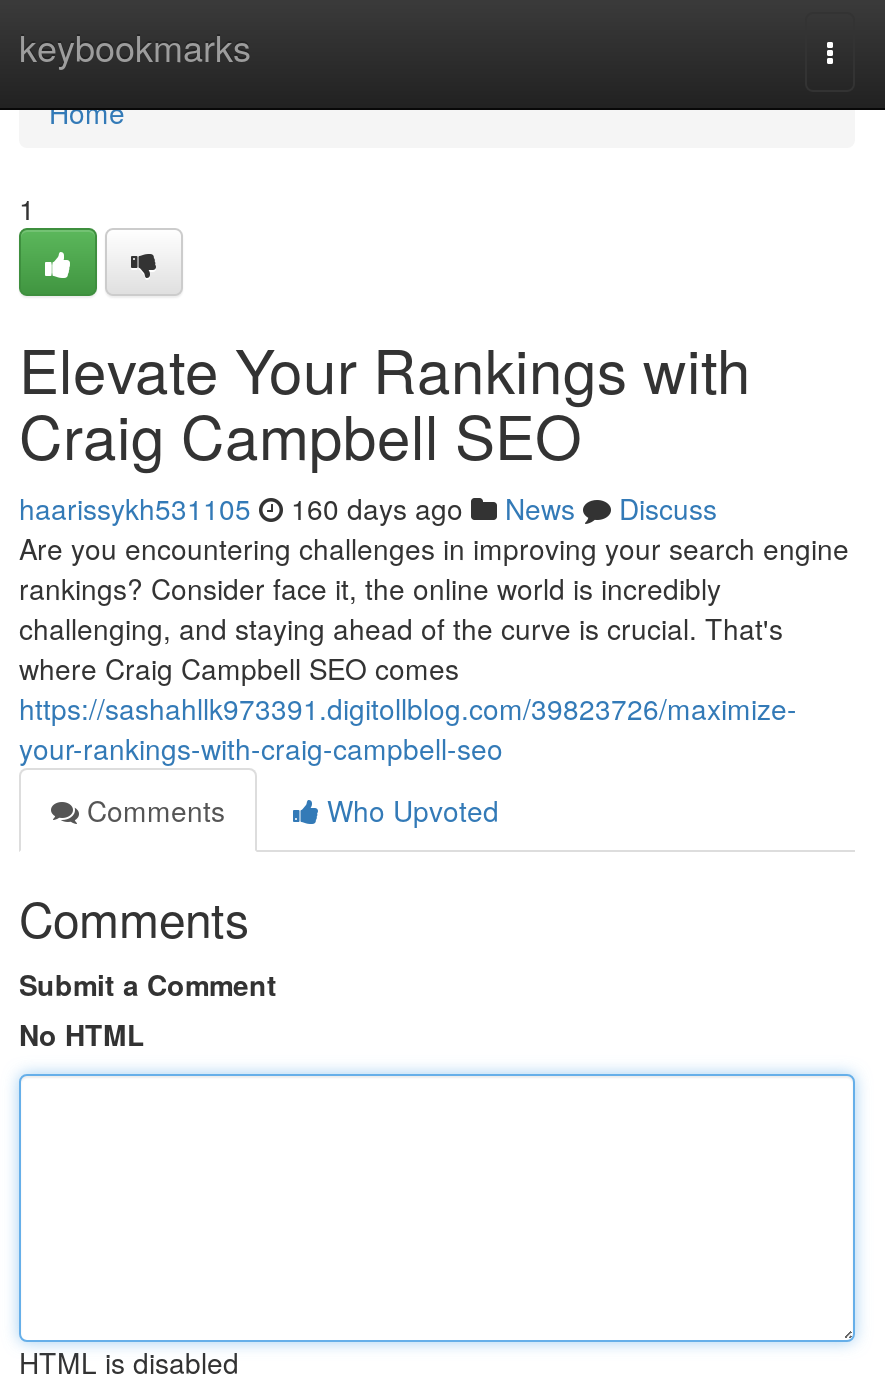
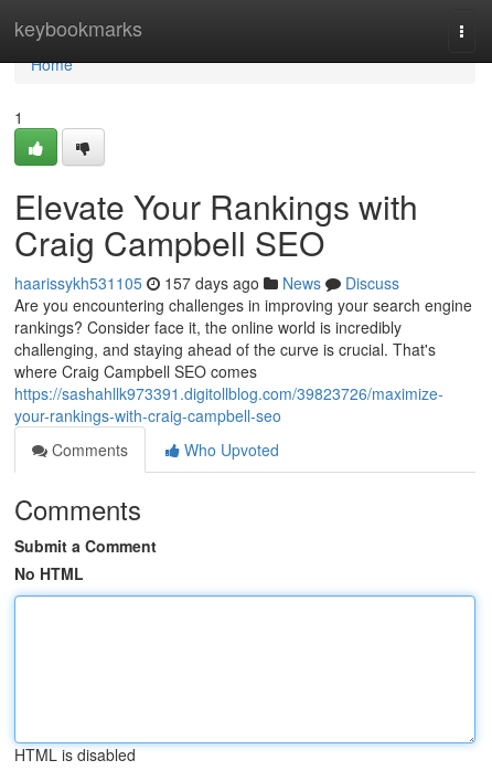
- haarissykh531105 160 days ago News Discuss
+ haarissykh531105 157 days ago News Discuss
